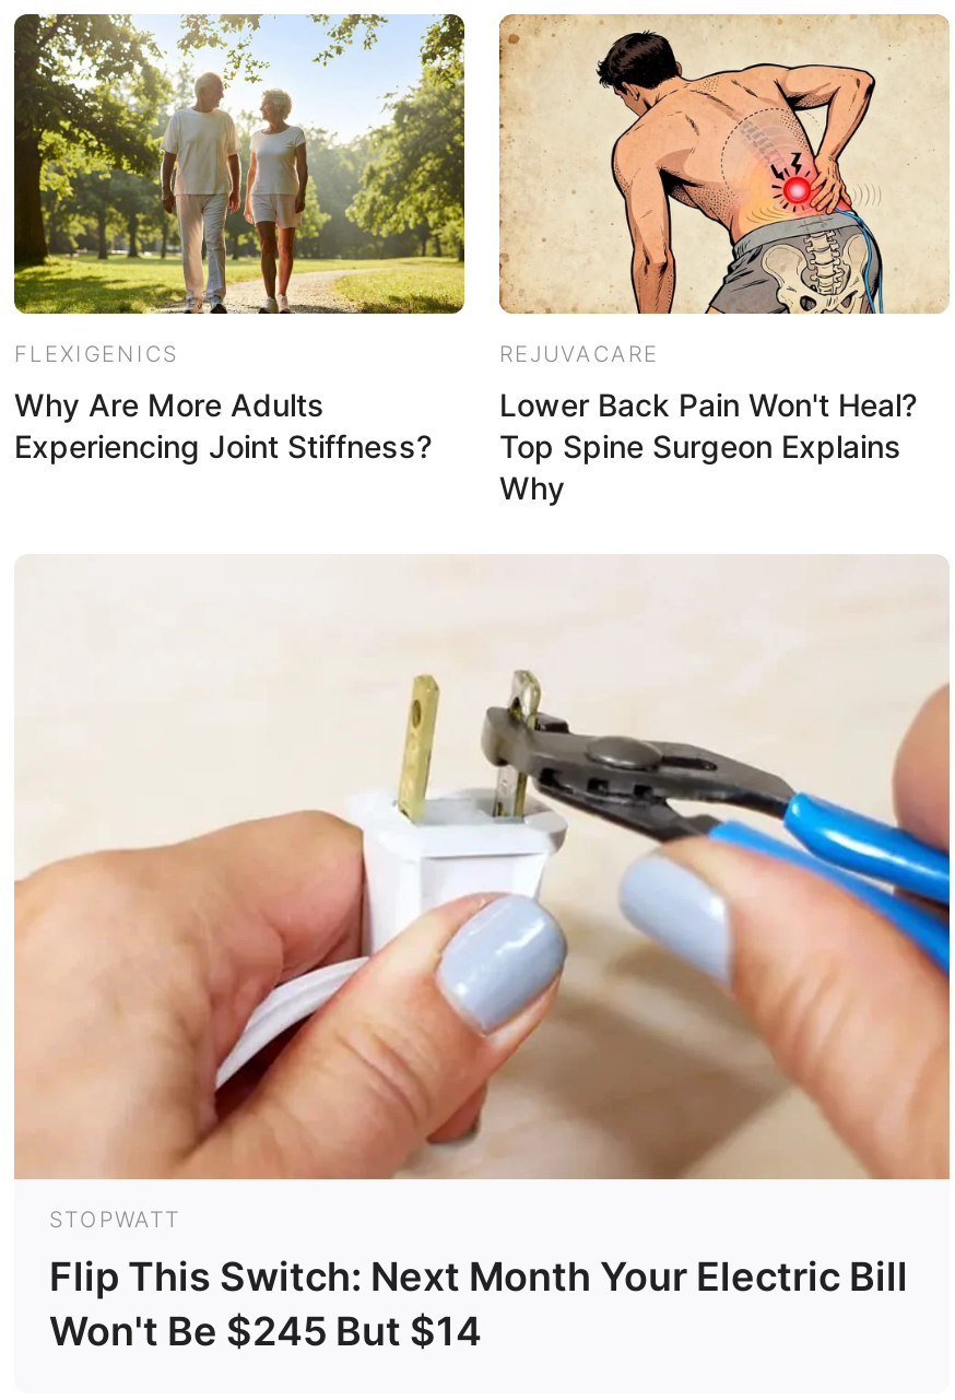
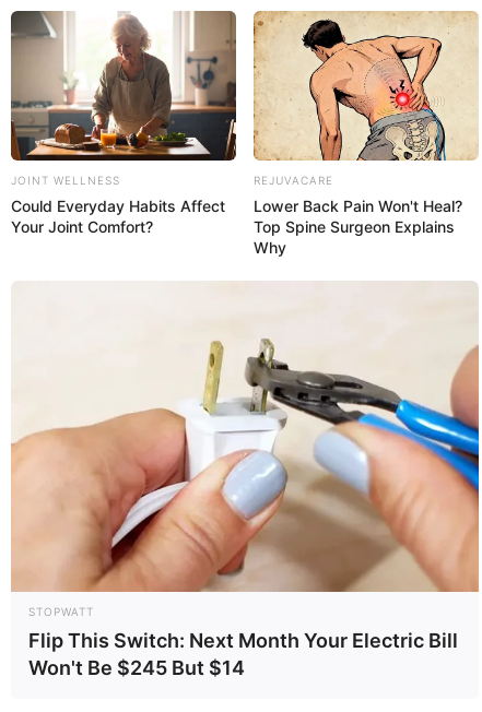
- [image]
- FLEXIGENICS
+ [image]
+ JOINT WELLNESS

- Why Are More Adults
- Experiencing Joint Stiffness?
+ Could Everyday Habits Affect
+ Your Joint Comfort?
